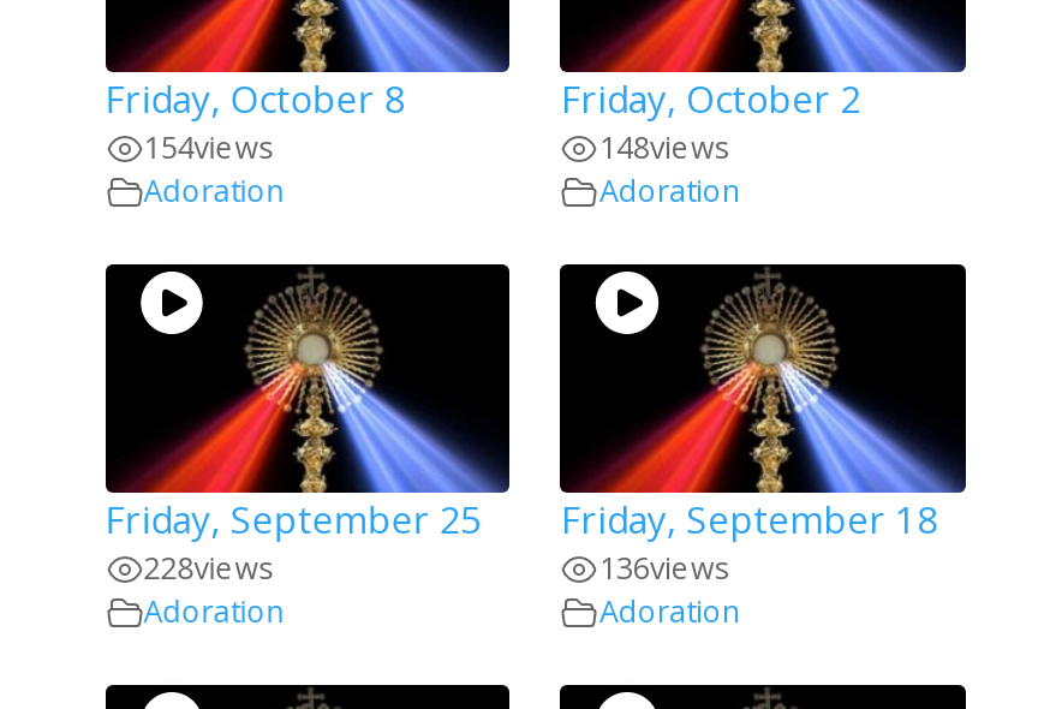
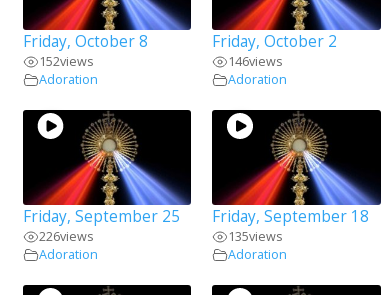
- 154views
+ 152views

- 148views
+ 146views

- 228views
+ 226views

- 136views
+ 135views
